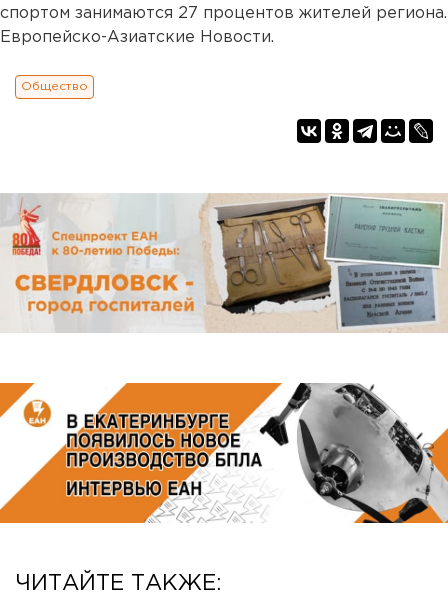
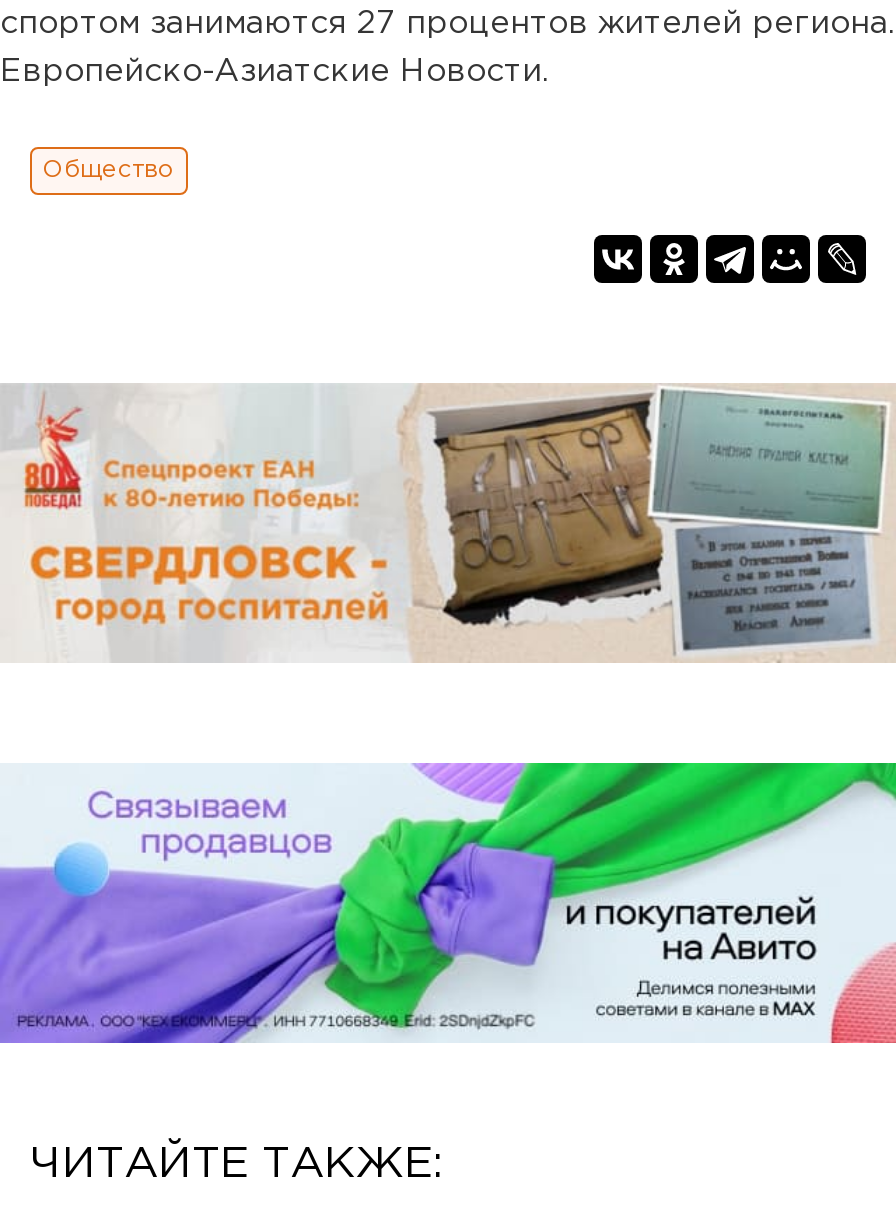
- [image]
+ [image]
